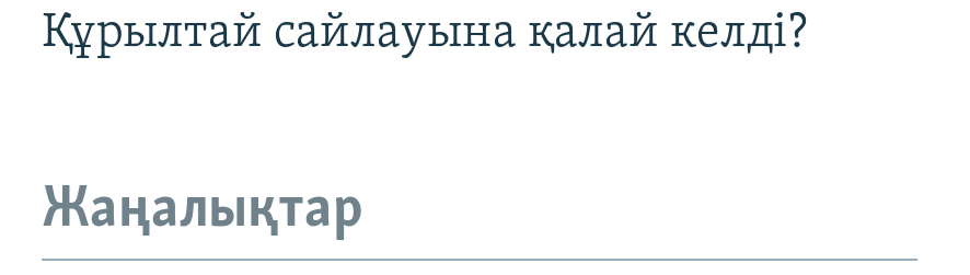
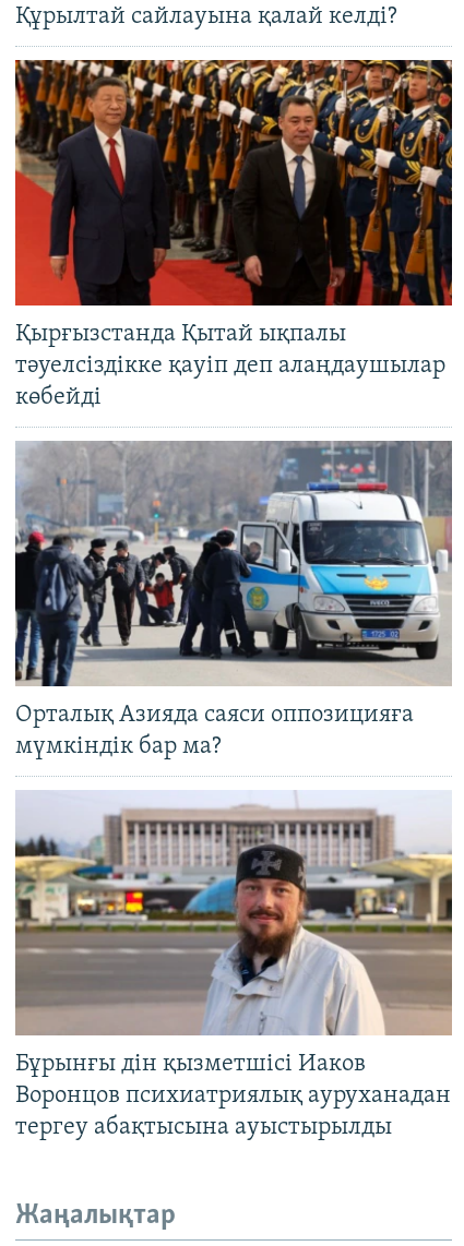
+ [image]
+ Қырғызстанда Қытай ықпалы
+ тәуелсіздікке қауіп деп алаңдаушылар
+ көбейді

+ [image]
+ Орталық Азияда саяси оппозицияға
+ мүмкіндік бар ма?

+ [image]
+ Бұрынғы дін қызметшісі Иаков
+ Воронцов психиатриялық ауруханадан
+ тергеу абақтысына ауыстырылды
